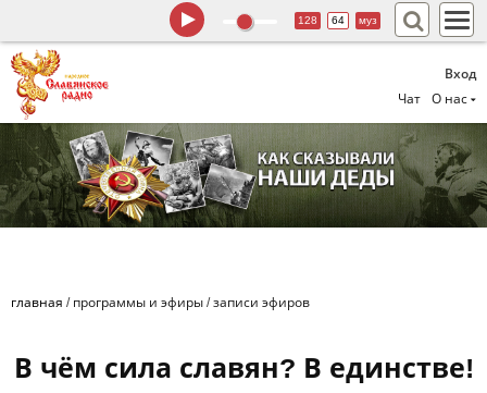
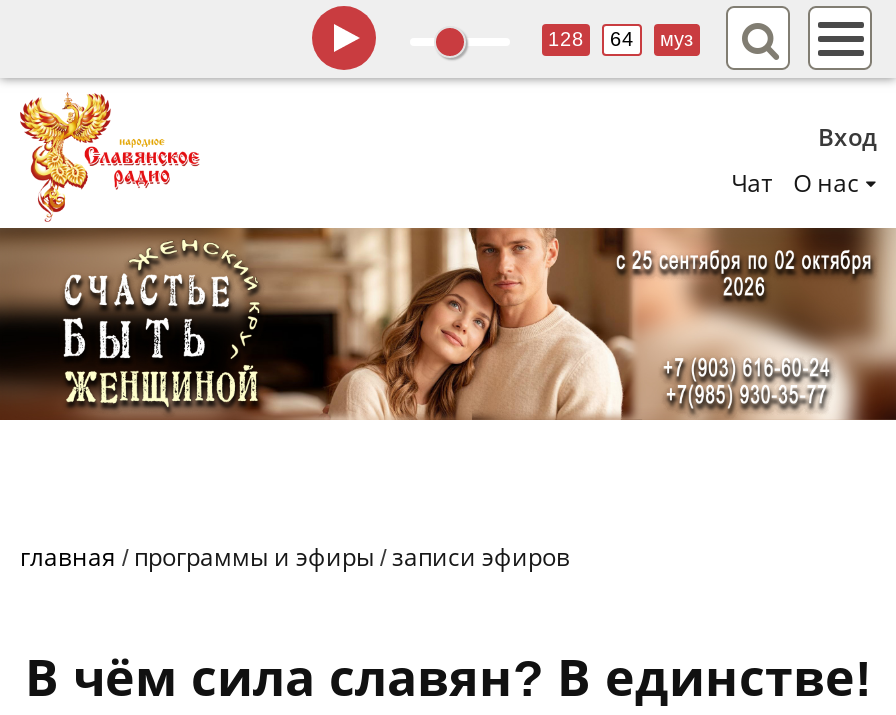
- [image]
+ [image]
